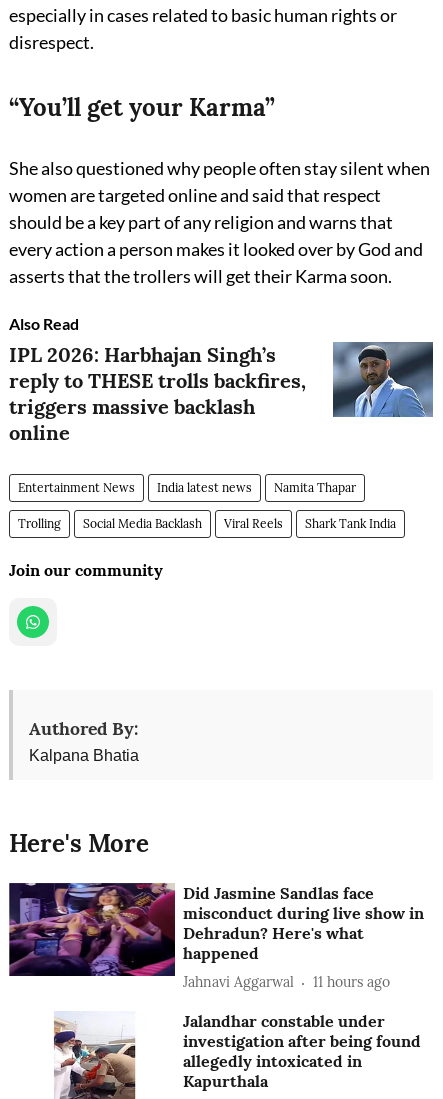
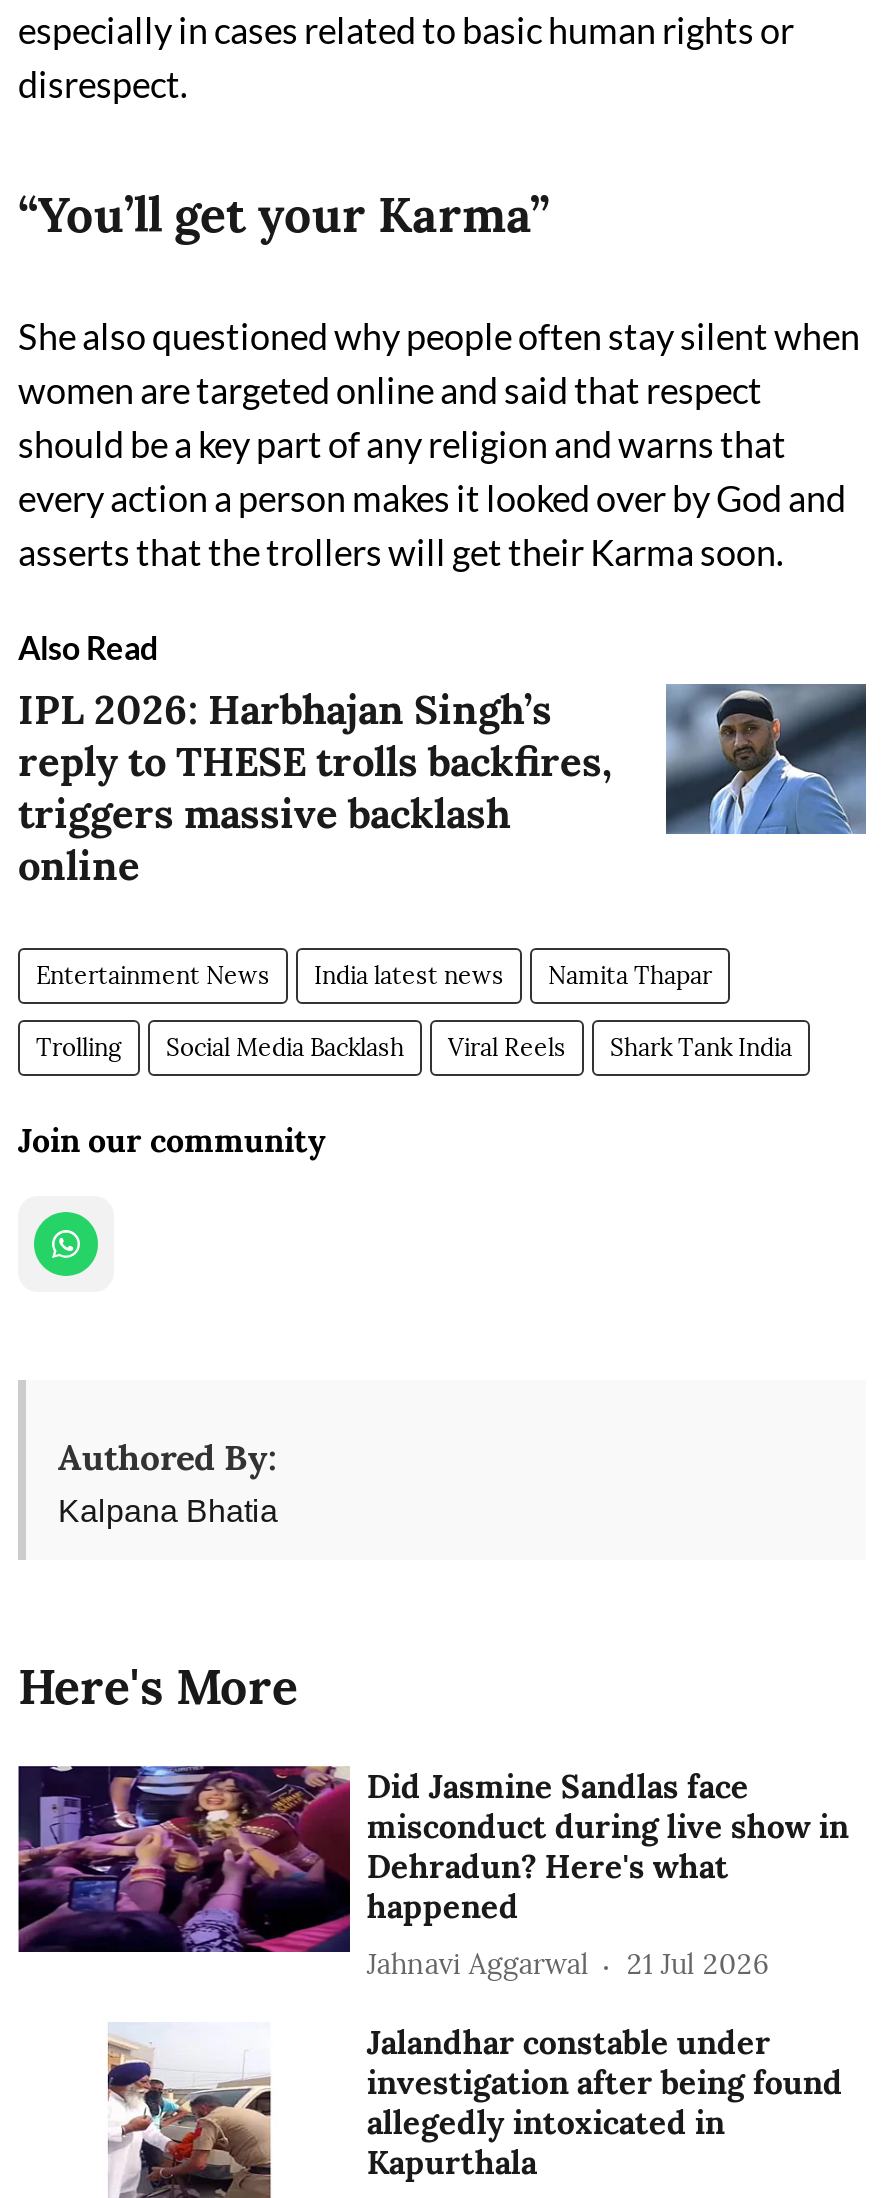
- Jahnavi Aggarwal 11 hours ago
+ Jahnavi Aggarwal 21 Jul 2026
